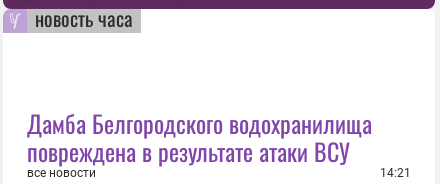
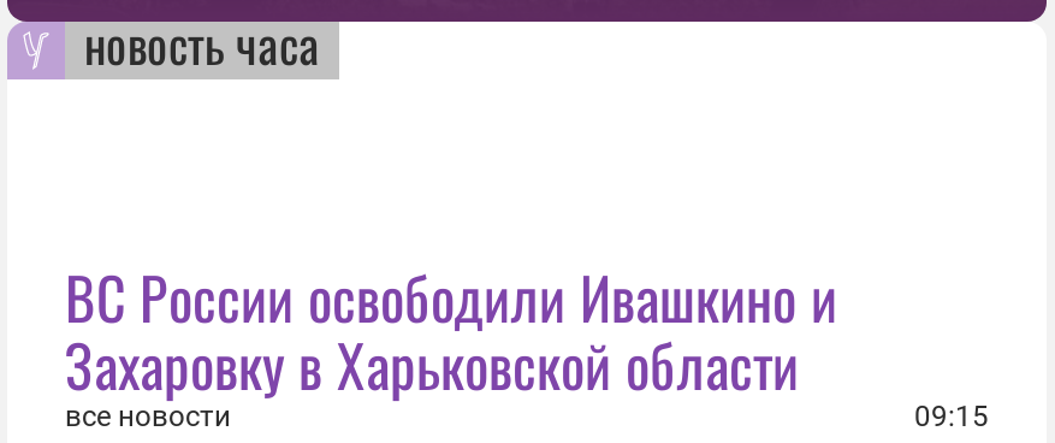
- Дамба Белгородского водохранилища
- повреждена в результате атаки ВСУ
+ ВС России освободили Ивашкино и
+ Захаровку в Харьковской области

- 14:21
+ 09:15
